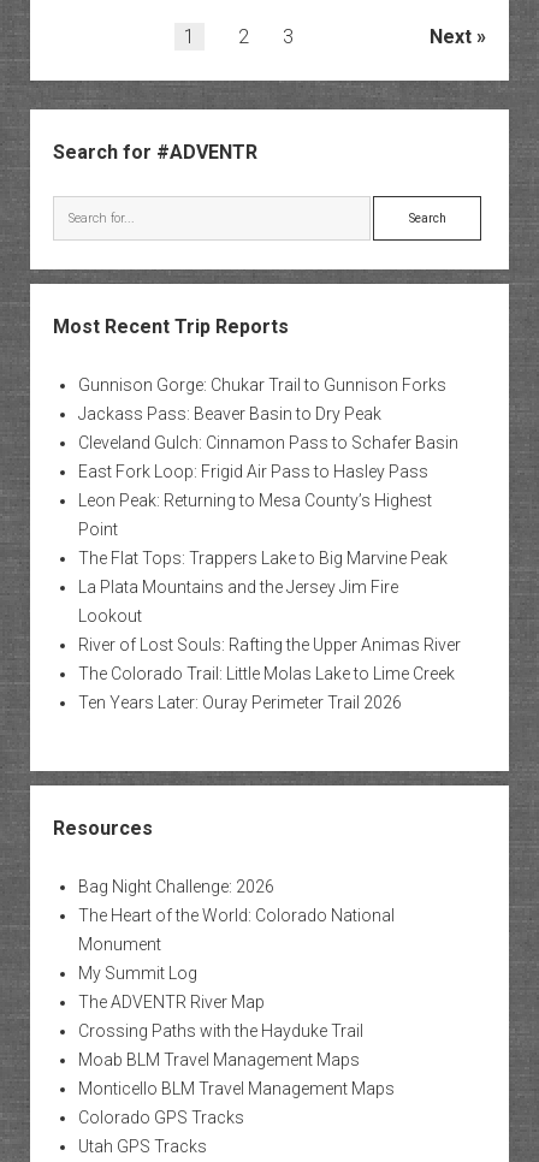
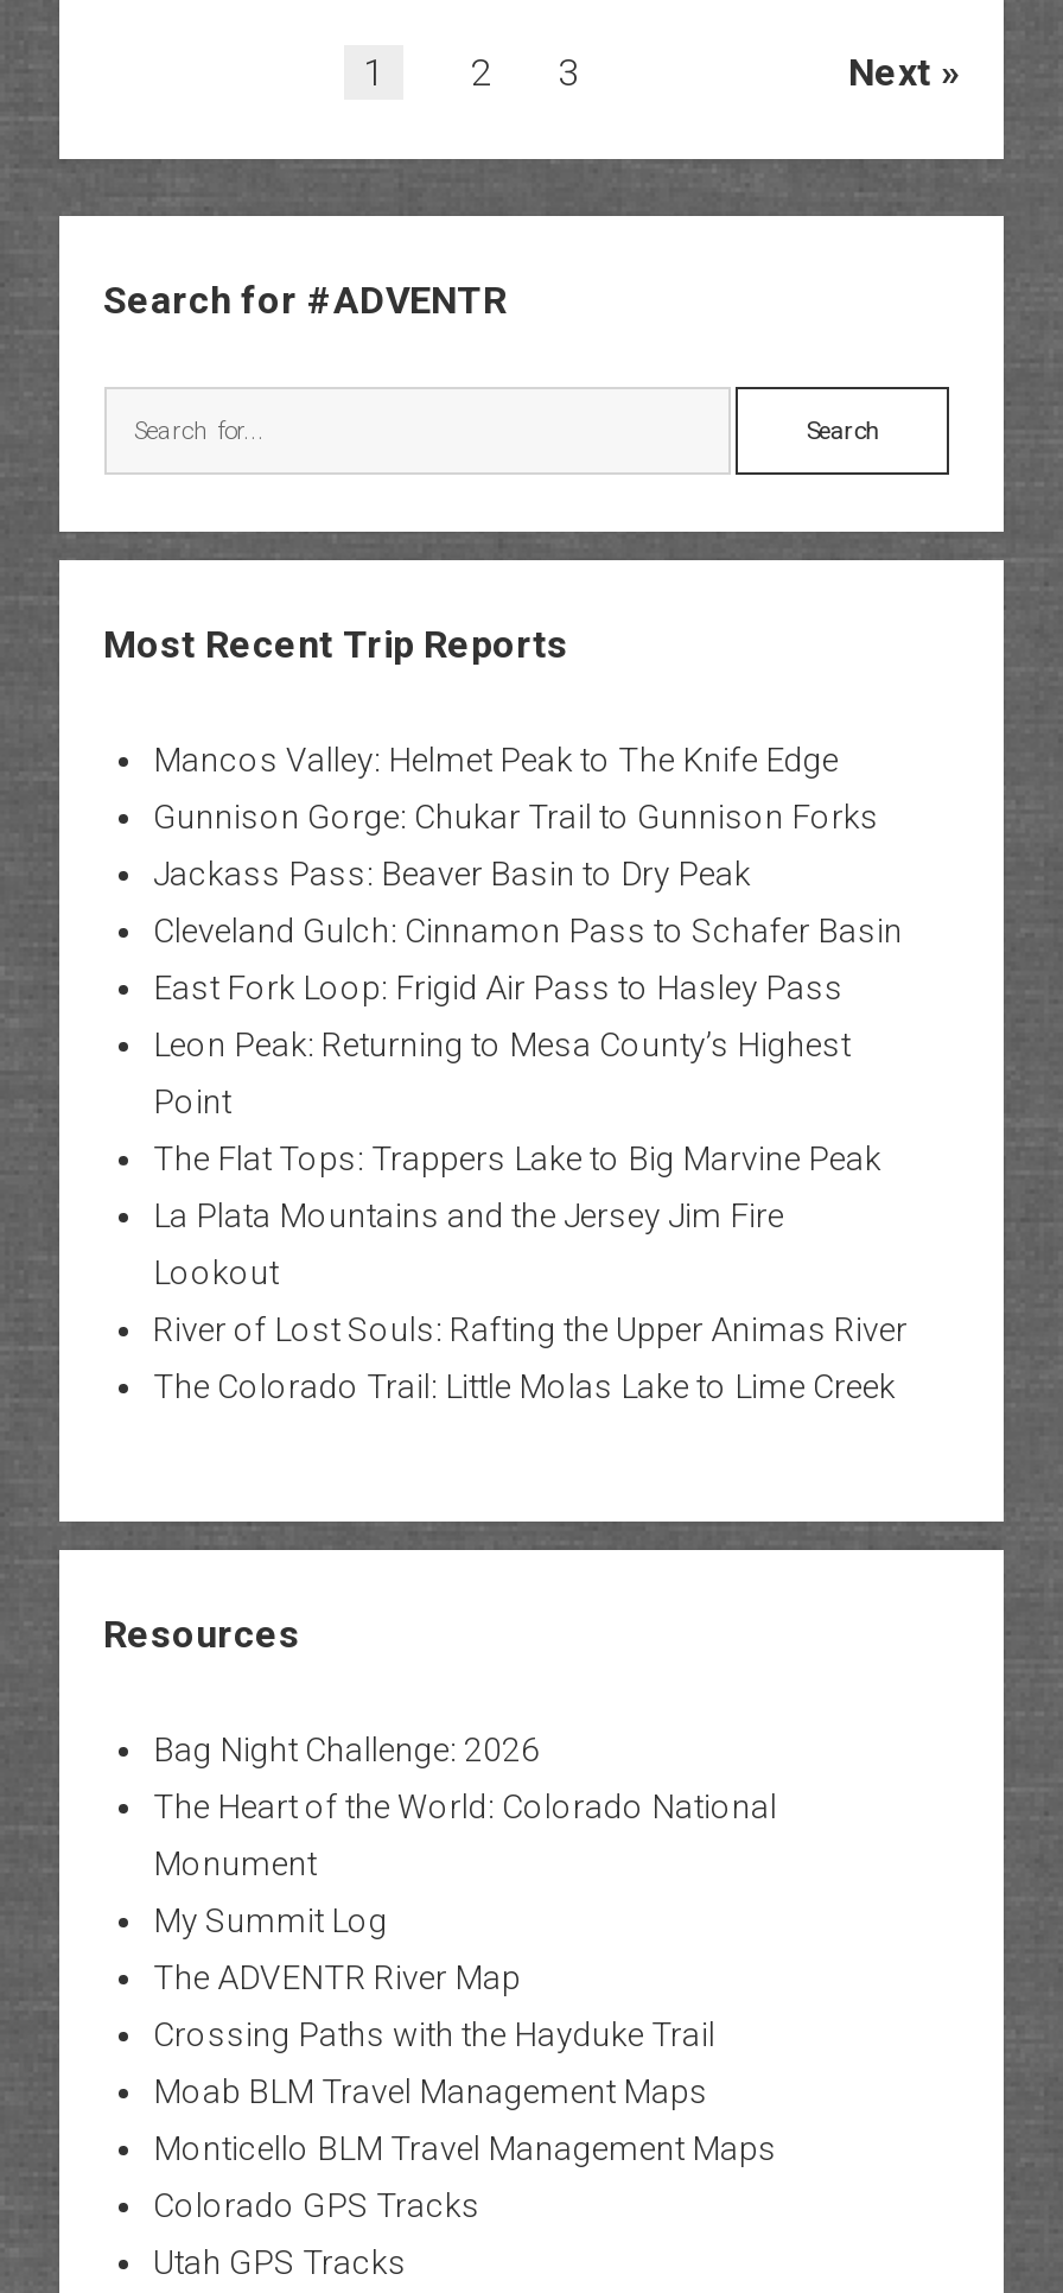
+ Mancos Valley: Helmet Peak to The Knife Edge

moved down: Gunnison Gorge: Chukar Trail to Gunnison Forks | Jackass Pass: Beaver Basin to Dry Peak | Cleveland Gulch: Cinnamon Pass to Schafer Basin | ... | River of Lost Souls: Rafting the Upper Animas River | The Colorado Trail: Little Molas Lake to Lime Creek

- Ten Years Later: Ouray Perimeter Trail 2026
